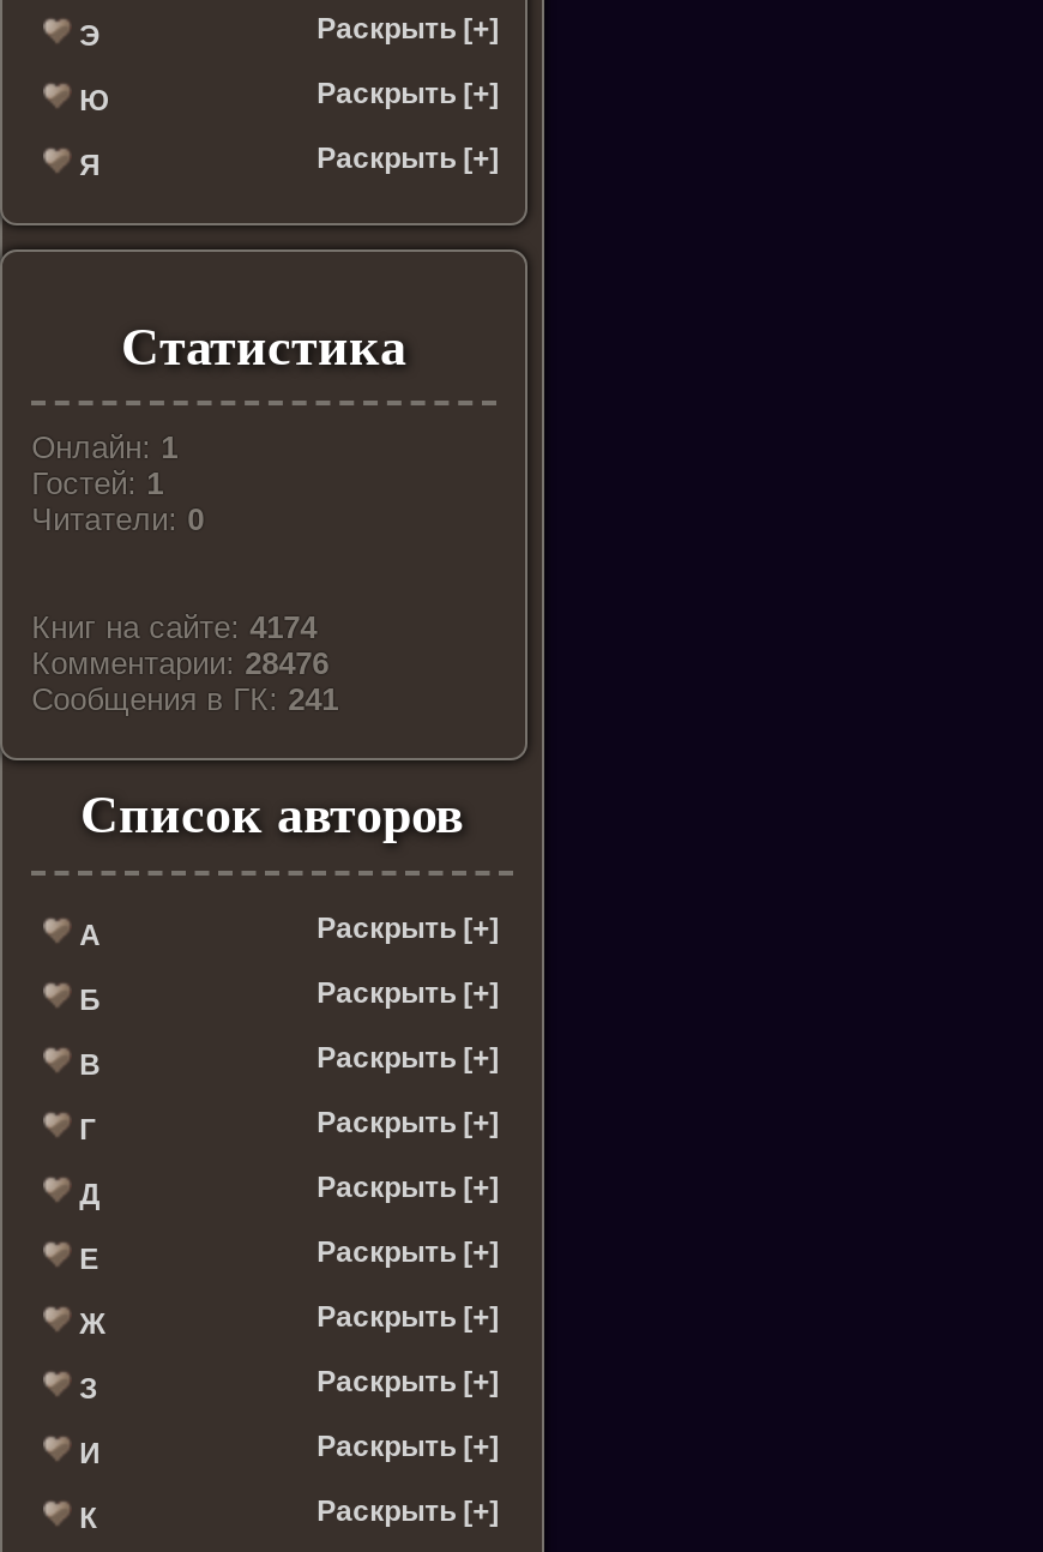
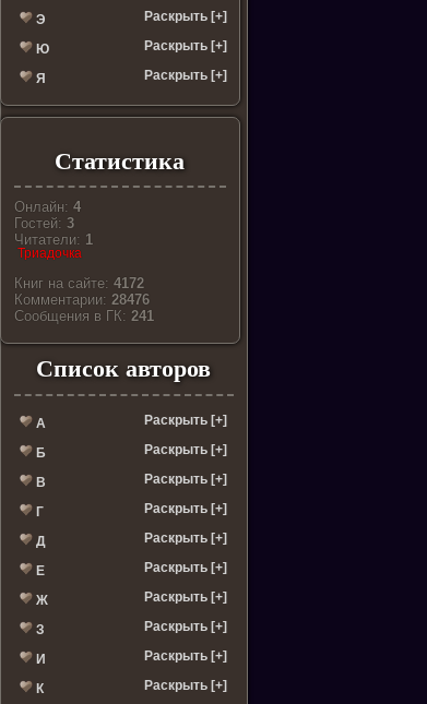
- Онлайн: 1
- Гостей: 1
- Читатели: 0
+ Онлайн: 4
+ Гостей: 3
+ Читатели: 1
+ Триадочка

- Книг на сайте: 4174
+ Книг на сайте: 4172
